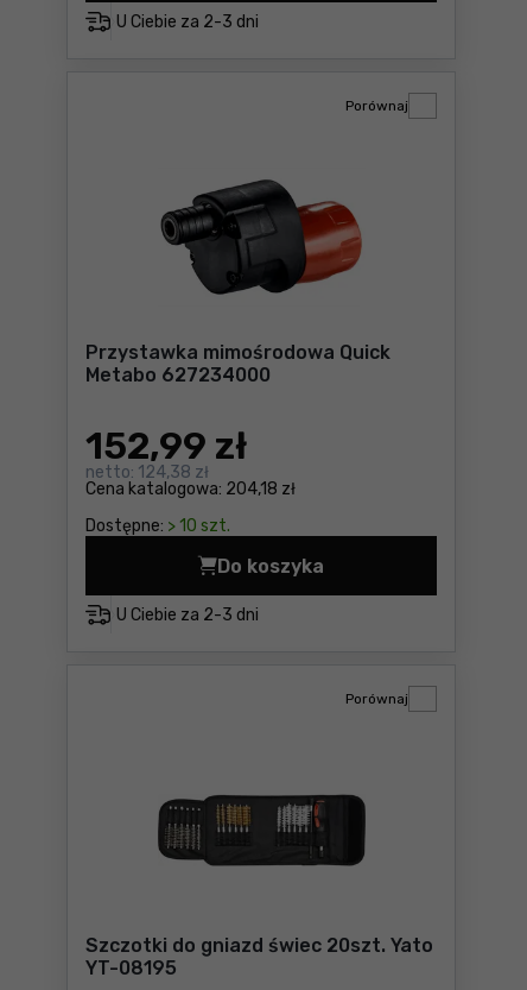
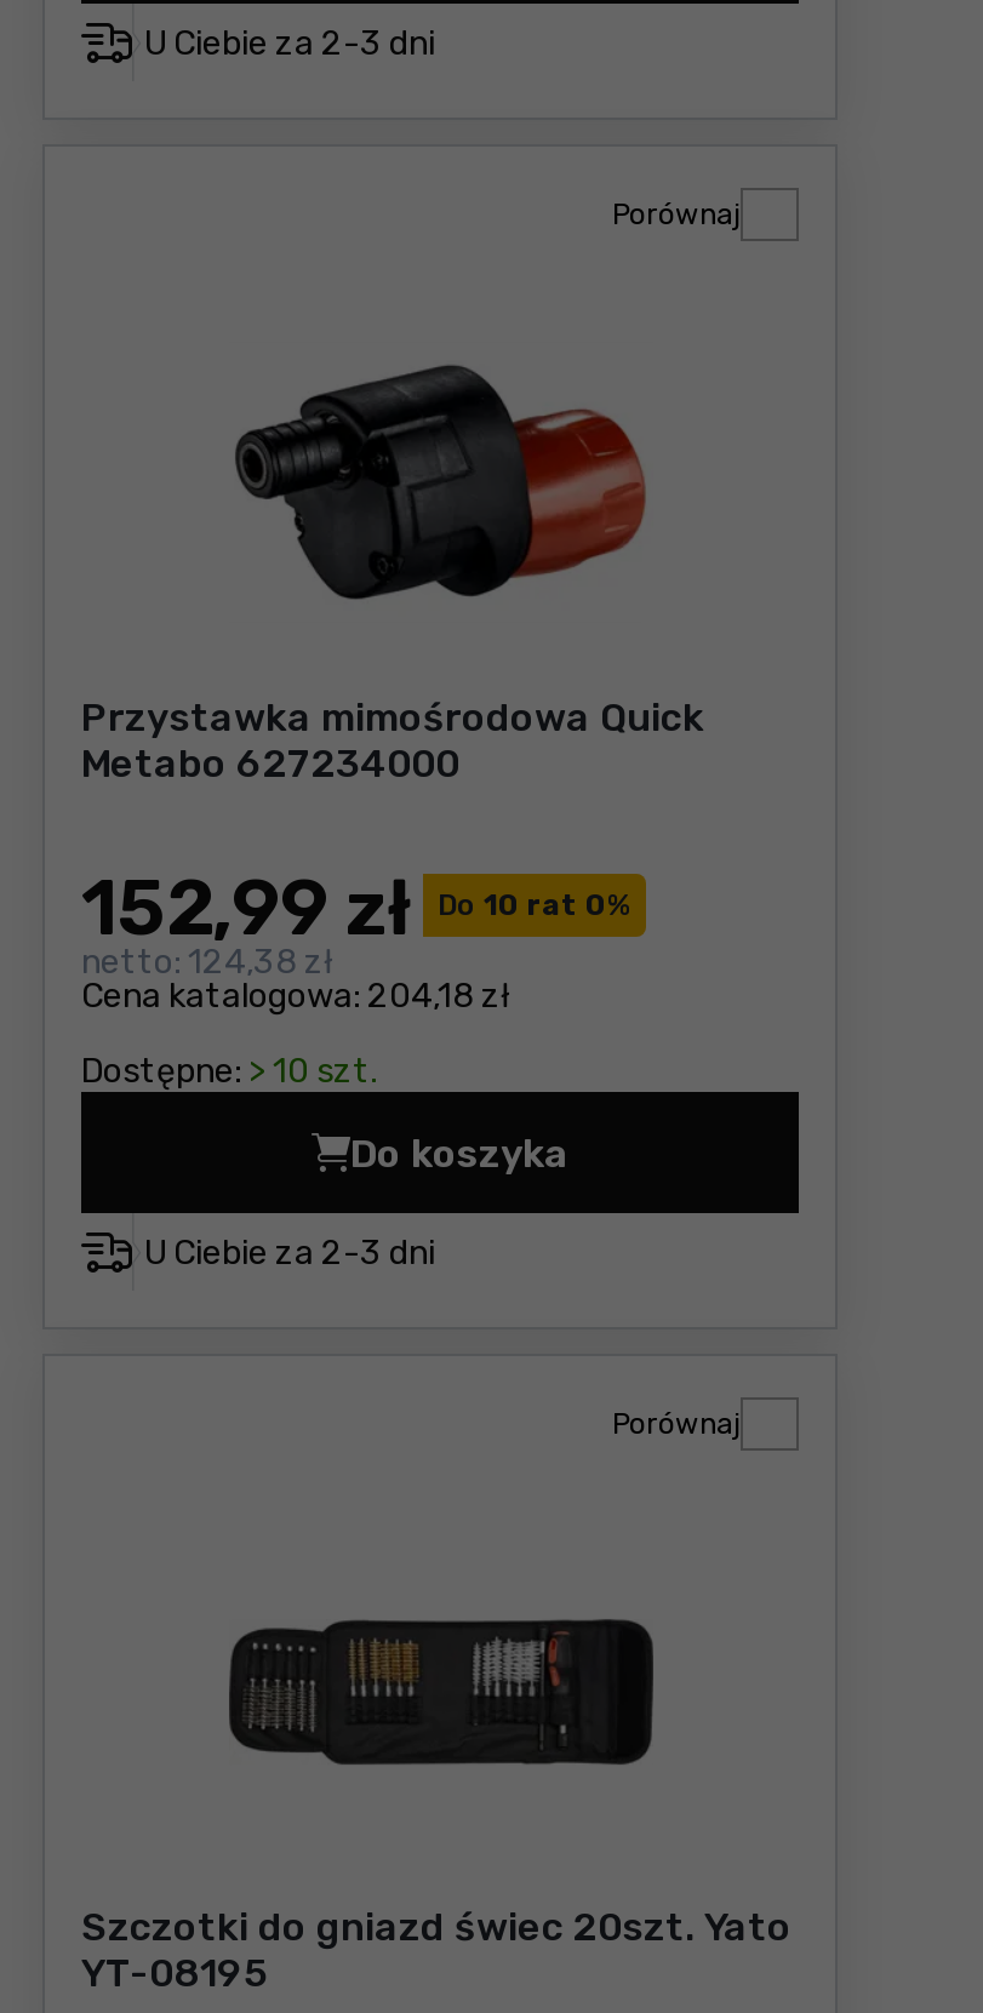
+ Do 10 rat 0%
